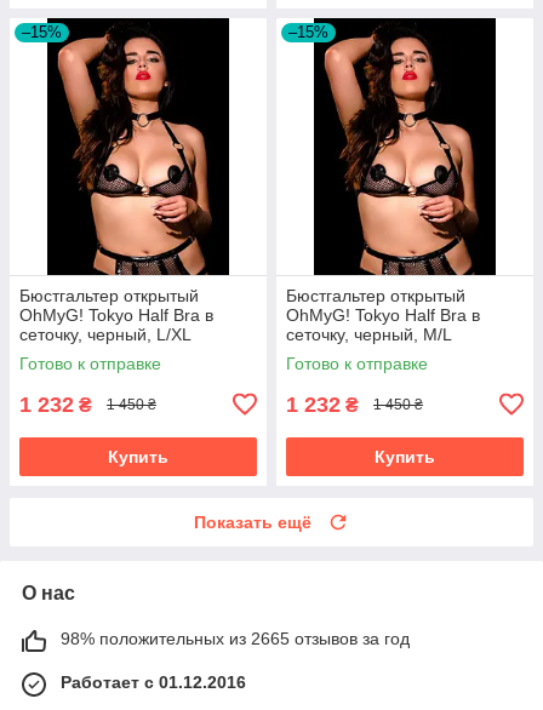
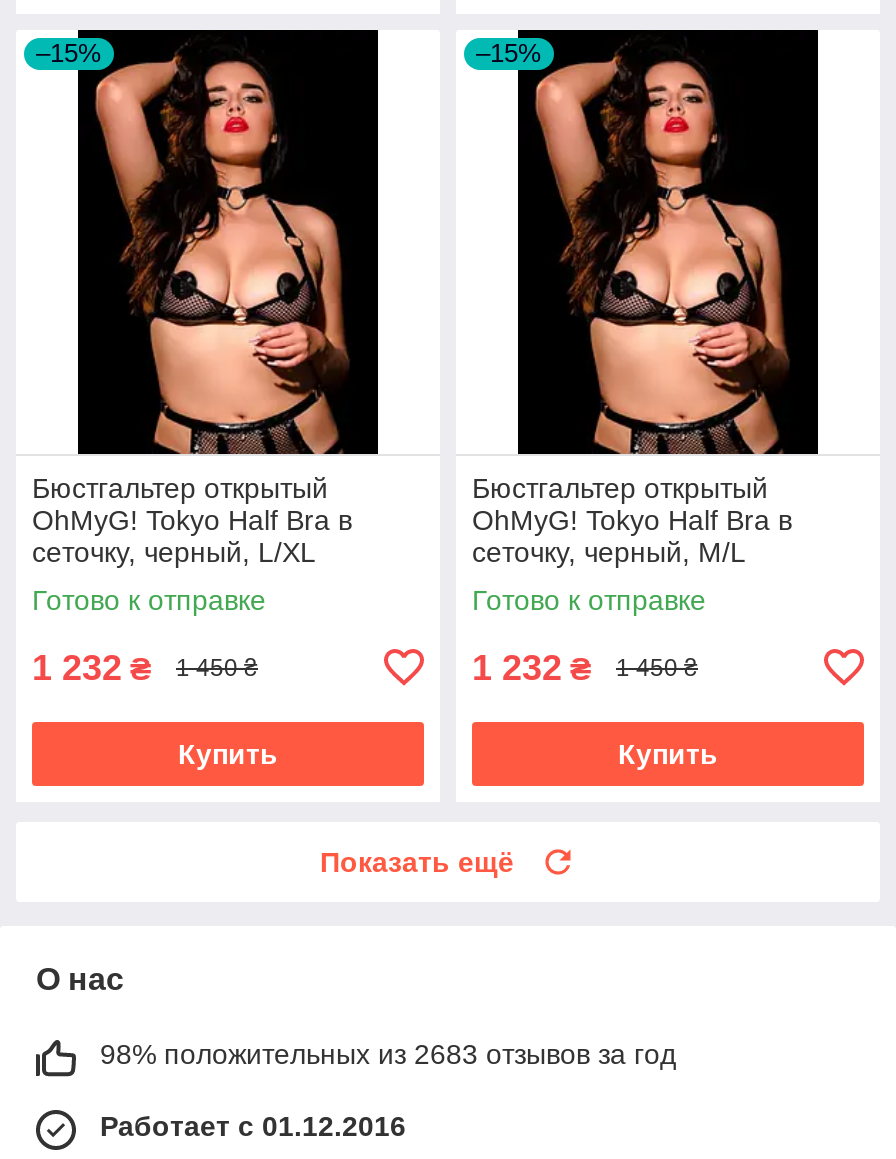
- 98% положительных из 2665 отзывов за год
+ 98% положительных из 2683 отзывов за год
